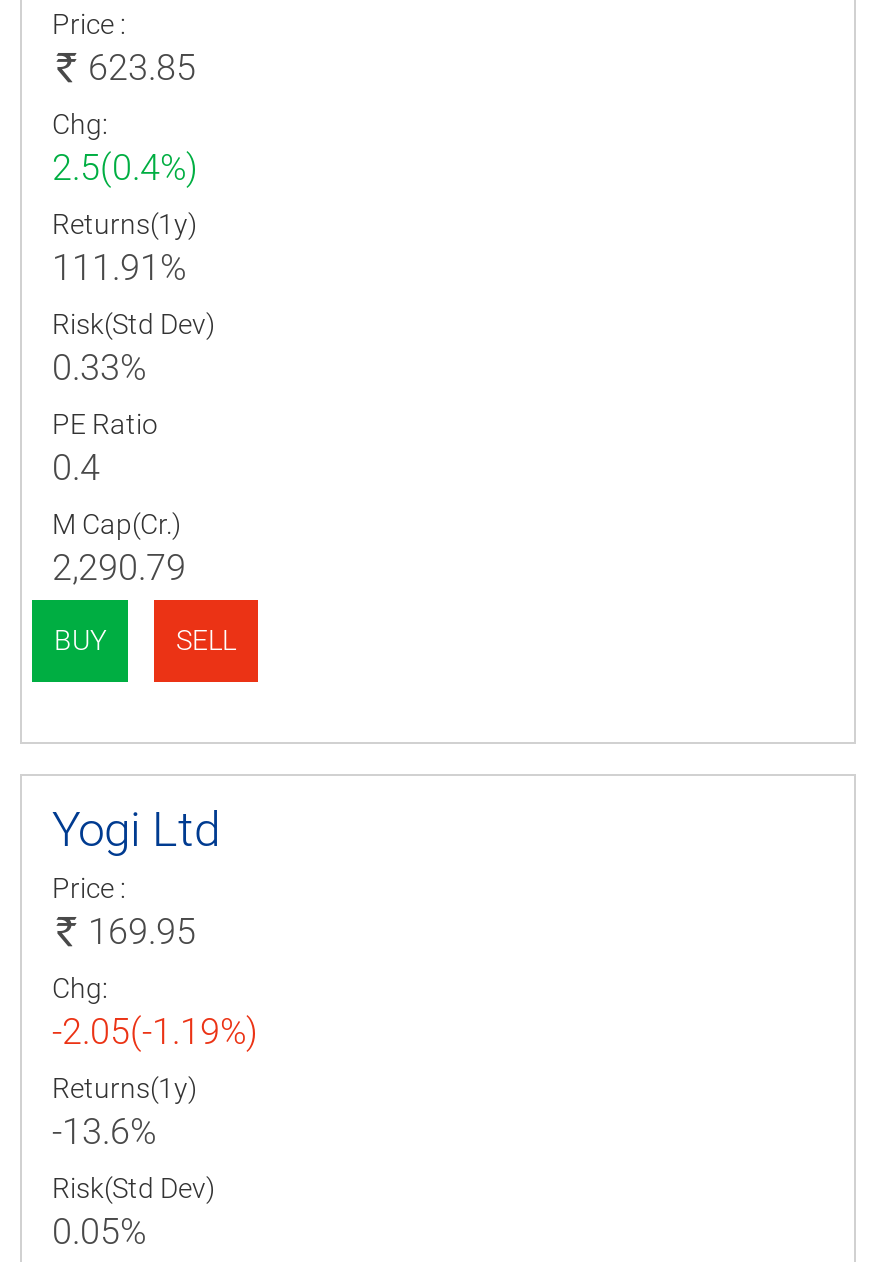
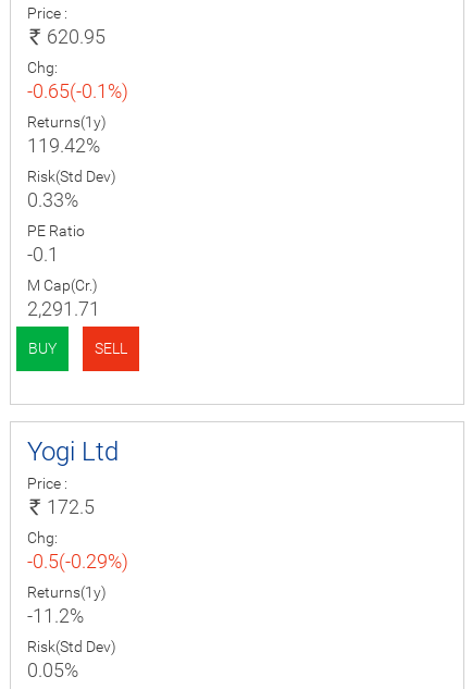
- 623.85
+ 620.95

- 2.5(0.4%)
+ -0.65(-0.1%)

- 111.91%
+ 119.42%

- 0.4
+ -0.1

- 2,290.79
+ 2,291.71

- 169.95
+ 172.5

- -2.05(-1.19%)
+ -0.5(-0.29%)

- -13.6%
+ -11.2%
